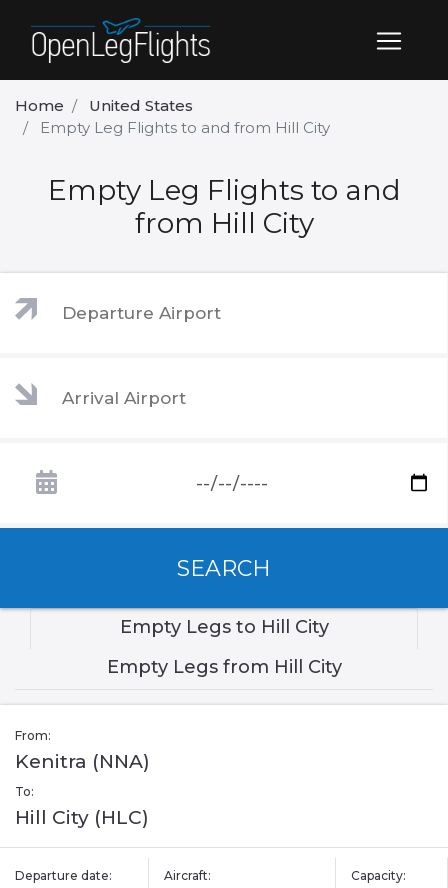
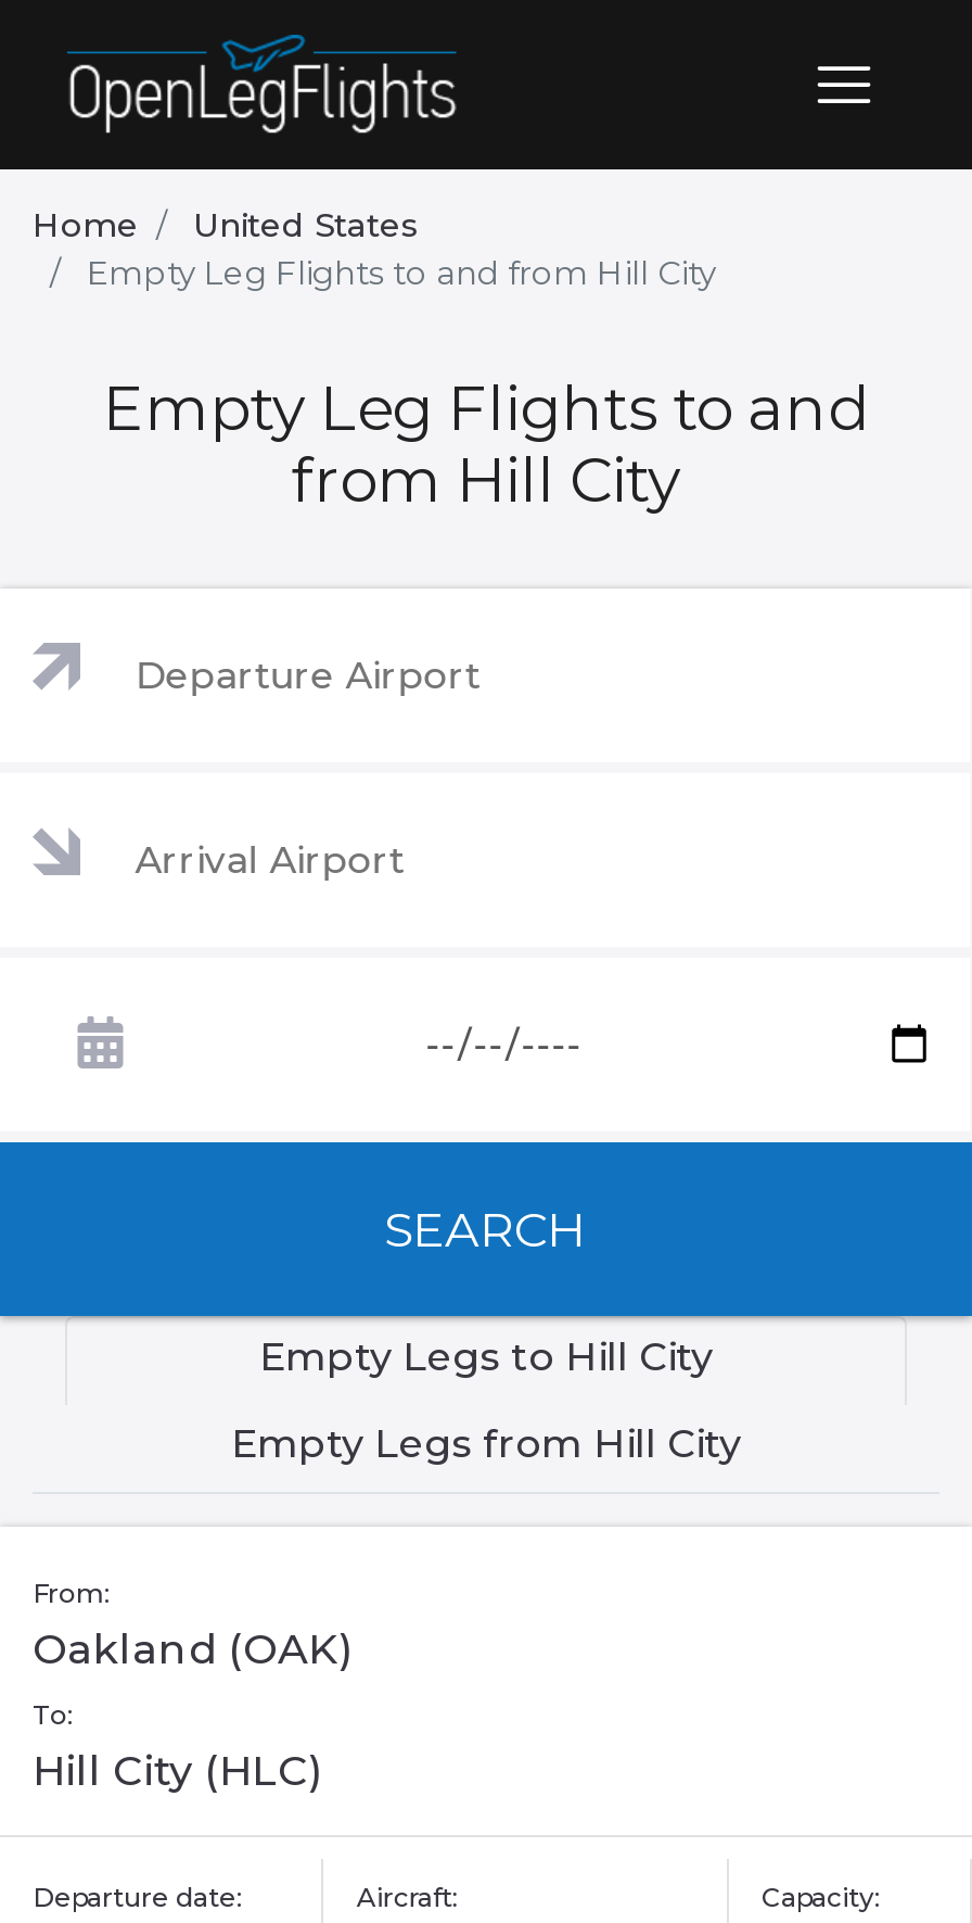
- Kenitra (NNA)
+ Oakland (OAK)
